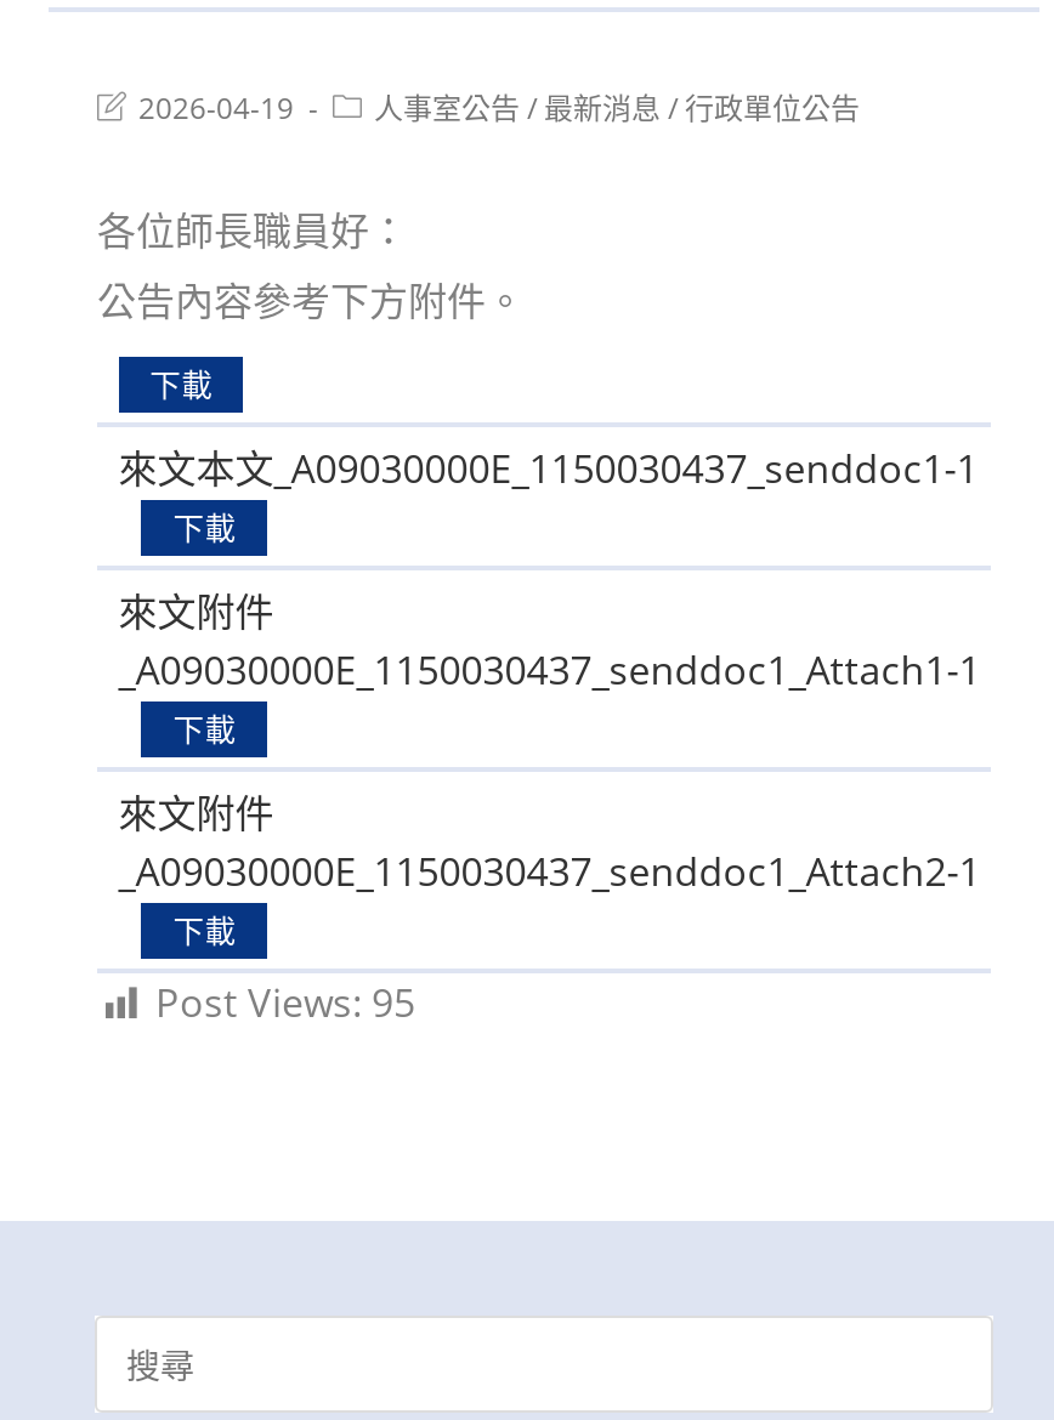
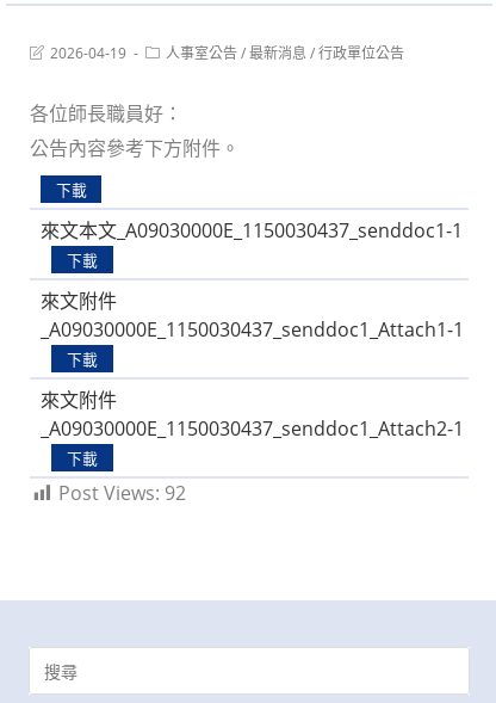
- Post Views: 95
+ Post Views: 92
